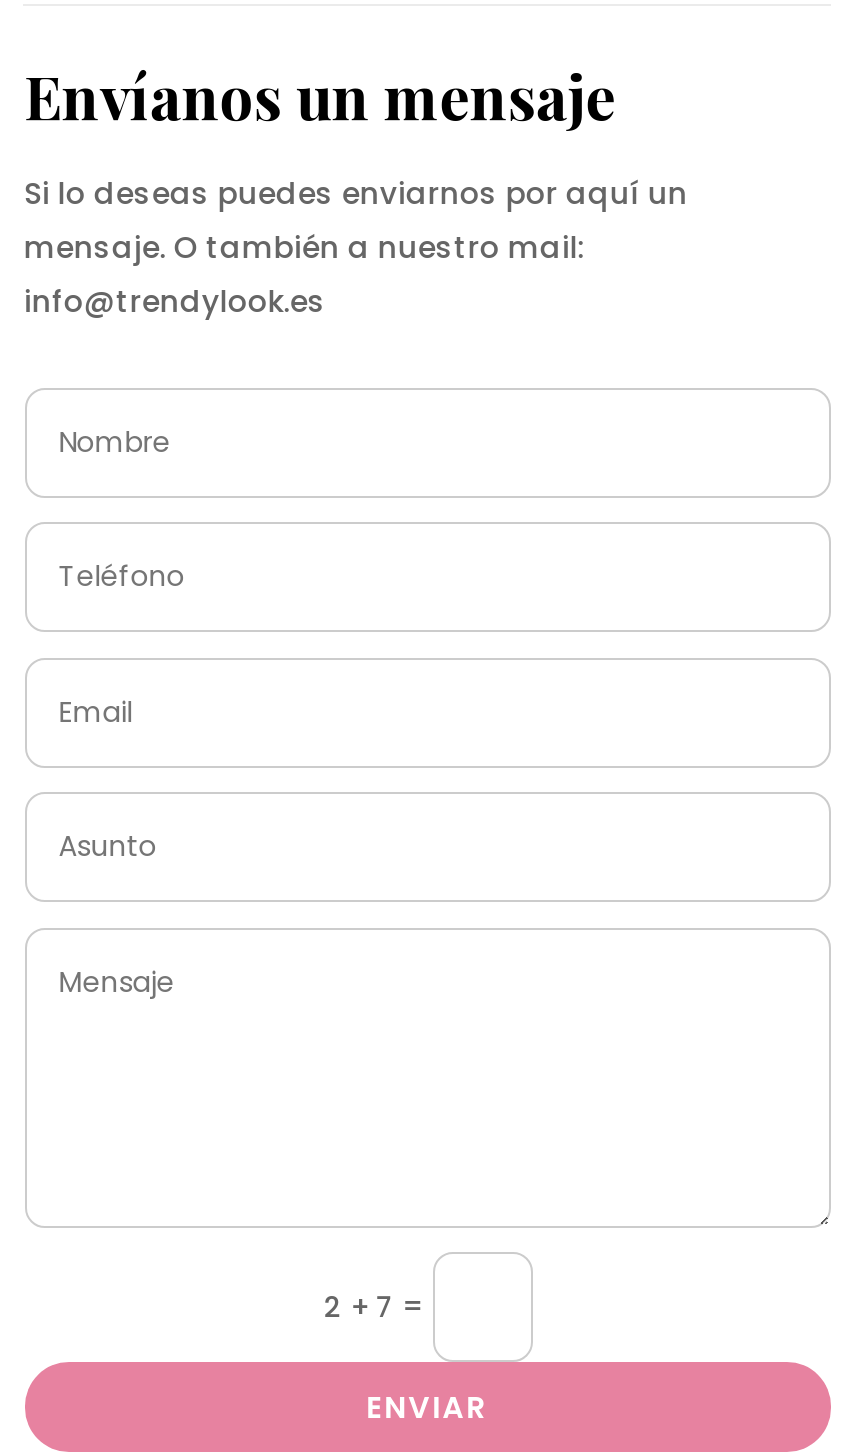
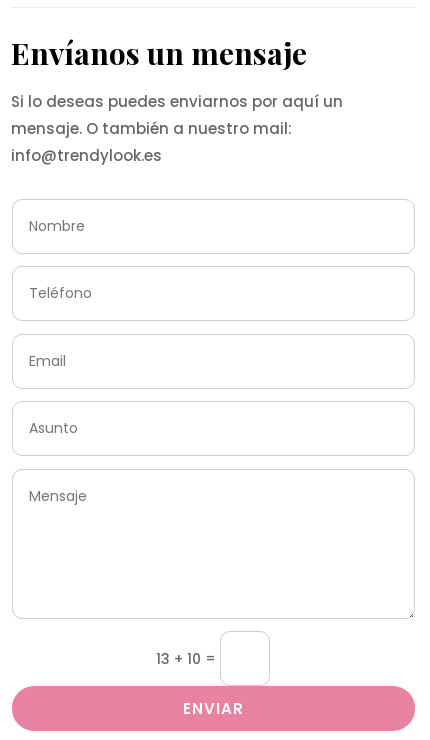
- 2 + 7 =
+ 13 + 10 =
